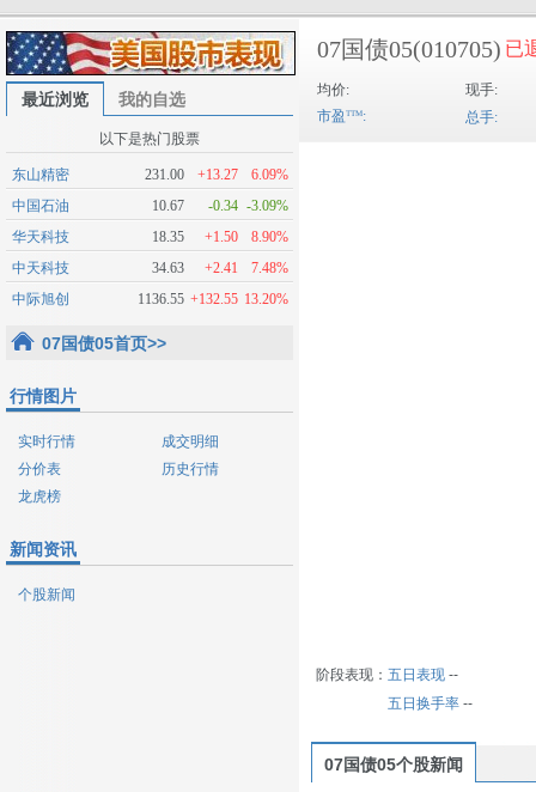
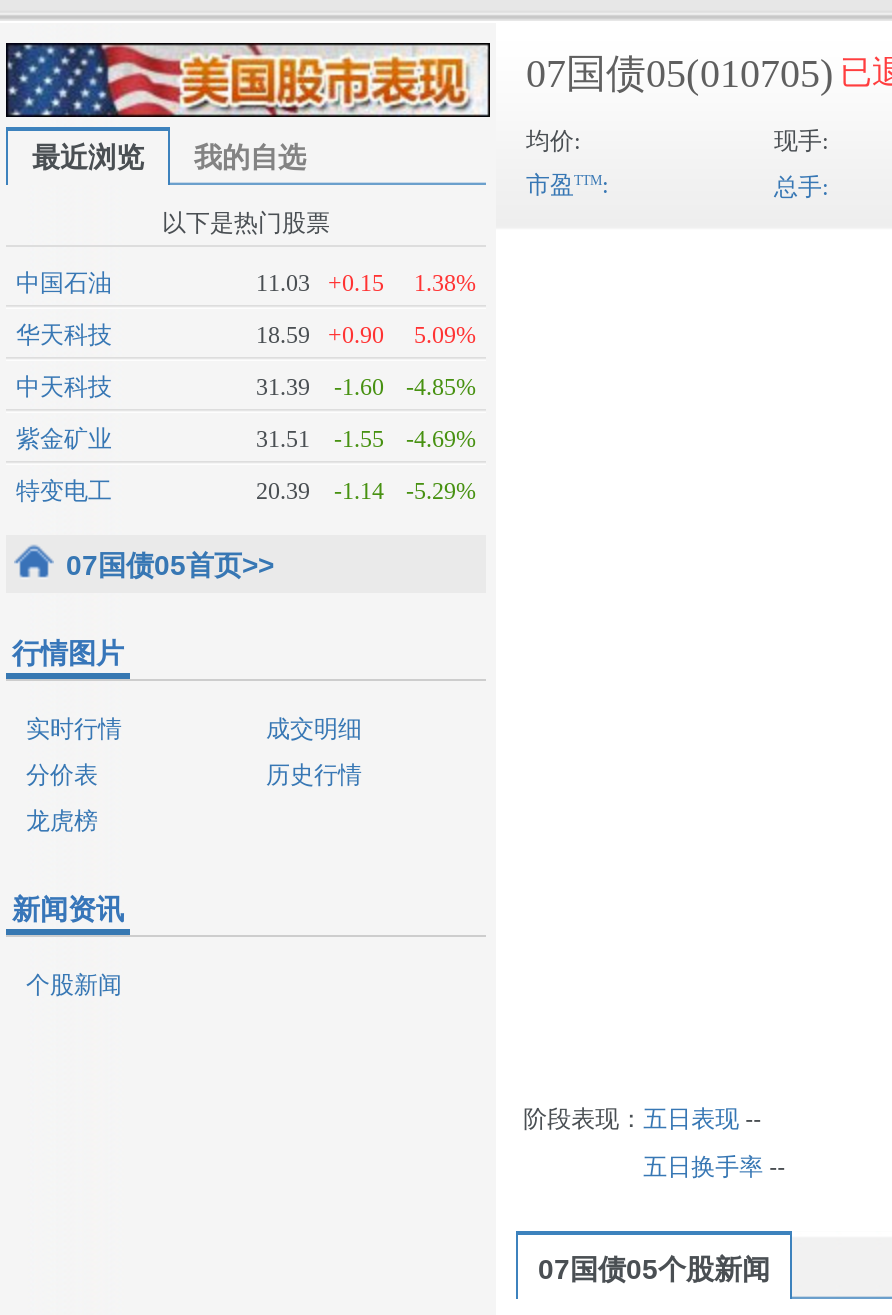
- 东山精密
- 231.00
- +13.27
- 6.09%

moved up: 中国石油 | 华天科技 | 中天科技

- 10.67
- -0.34 -3.09%
+ 11.03
+ +0.15
+ 1.38%

- 18.35
+ 18.59

- +1.50
+ +0.90

- 8.90%
+ 5.09%

- 34.63
- +2.41
- 7.48%
- 中际旭创
- 1136.55 +132.55 13.20%
+ 31.39
+ -1.60
+ -4.85%
+ 紫金矿业
+ 31.51
+ -1.55
+ -4.69%
+ 特变电工
+ 20.39
+ -1.14
+ -5.29%
